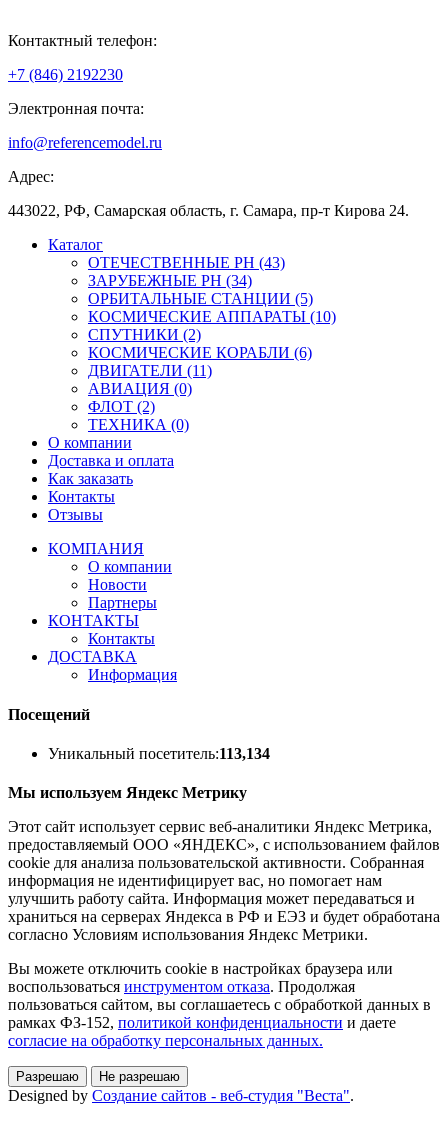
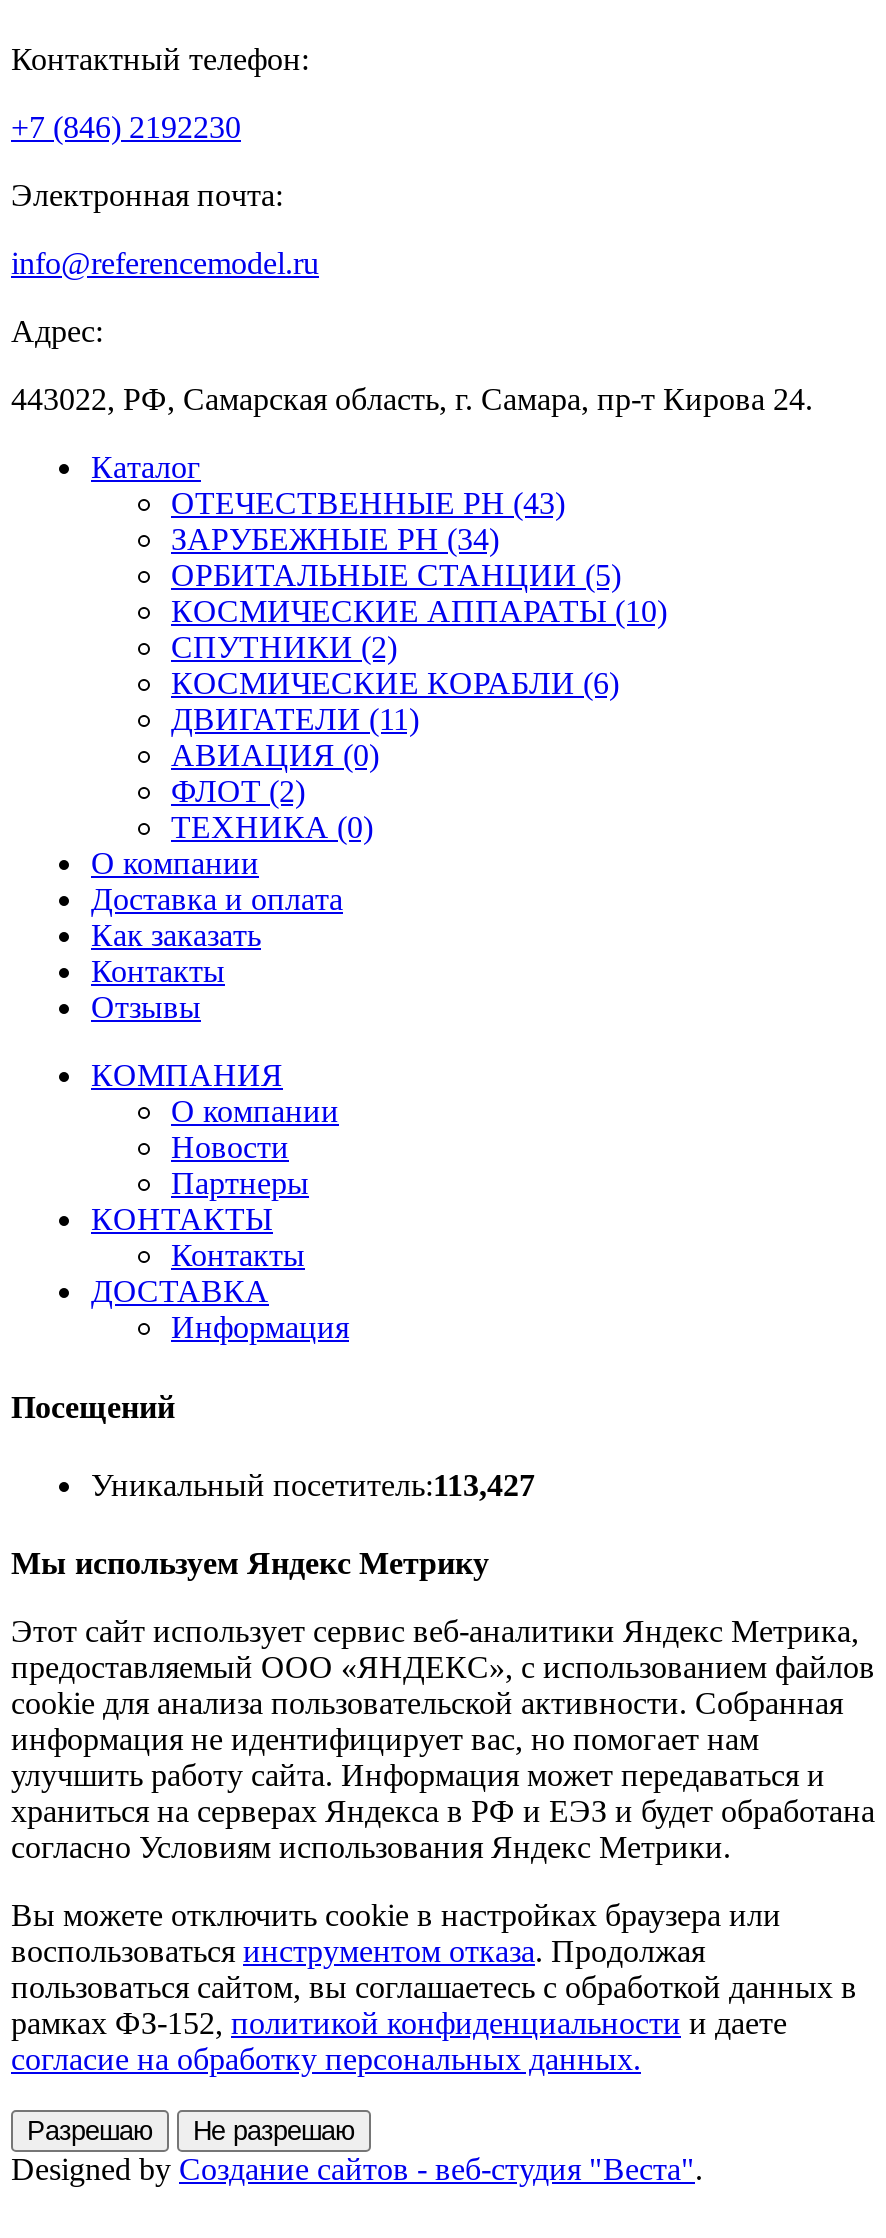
- Уникальный посетитель:113,134
+ Уникальный посетитель:113,427
